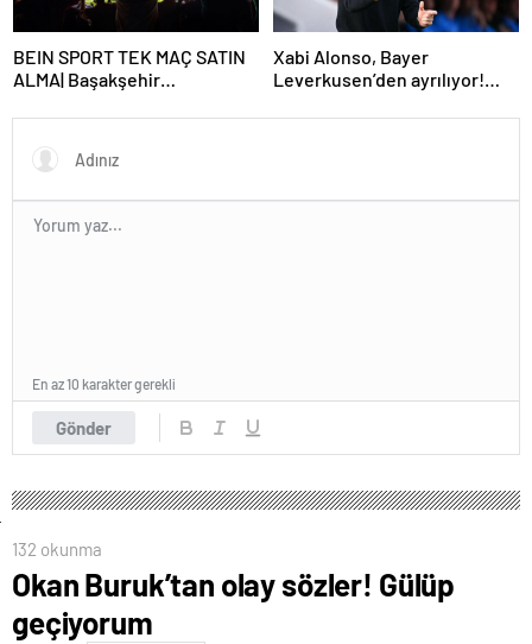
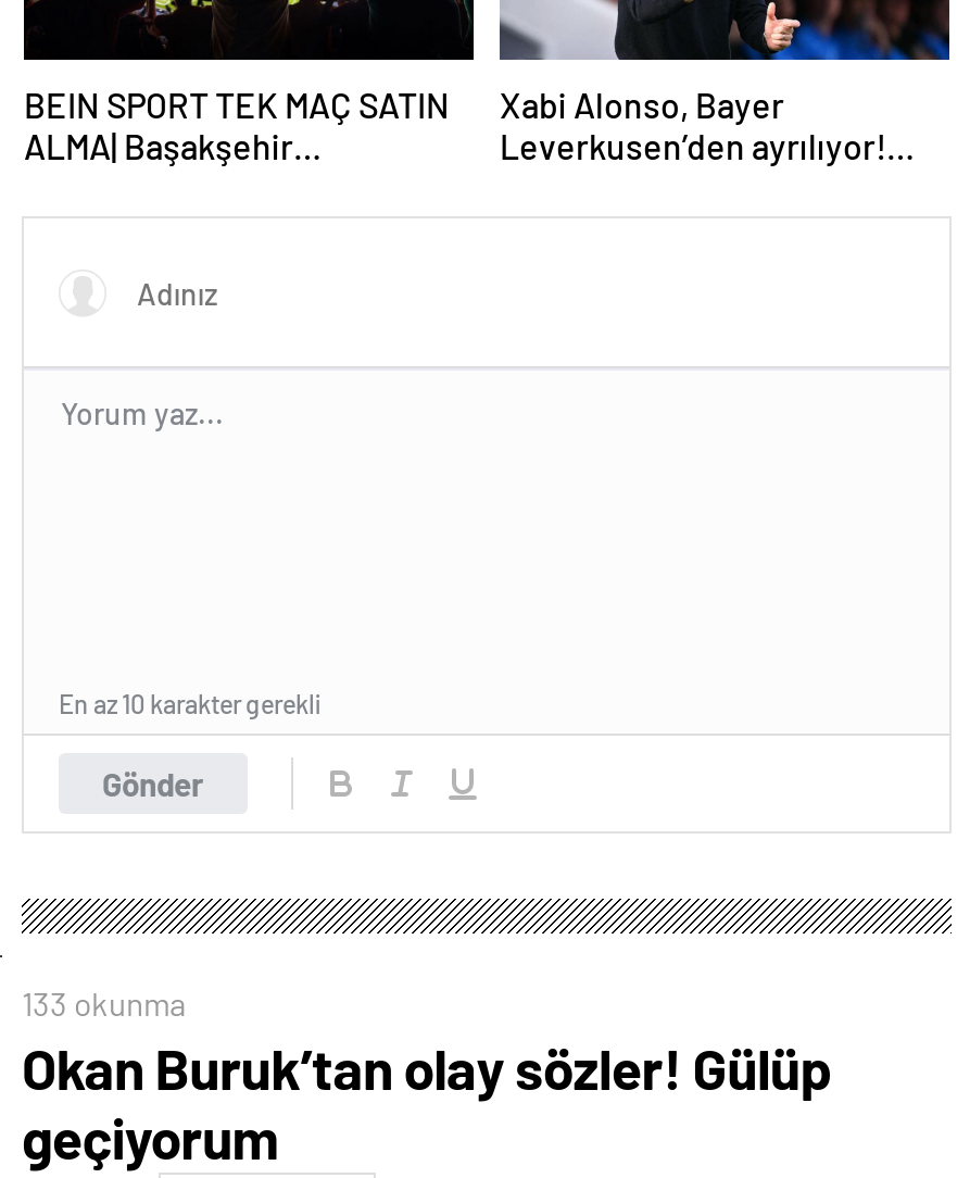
- 132 okunma
+ 133 okunma
